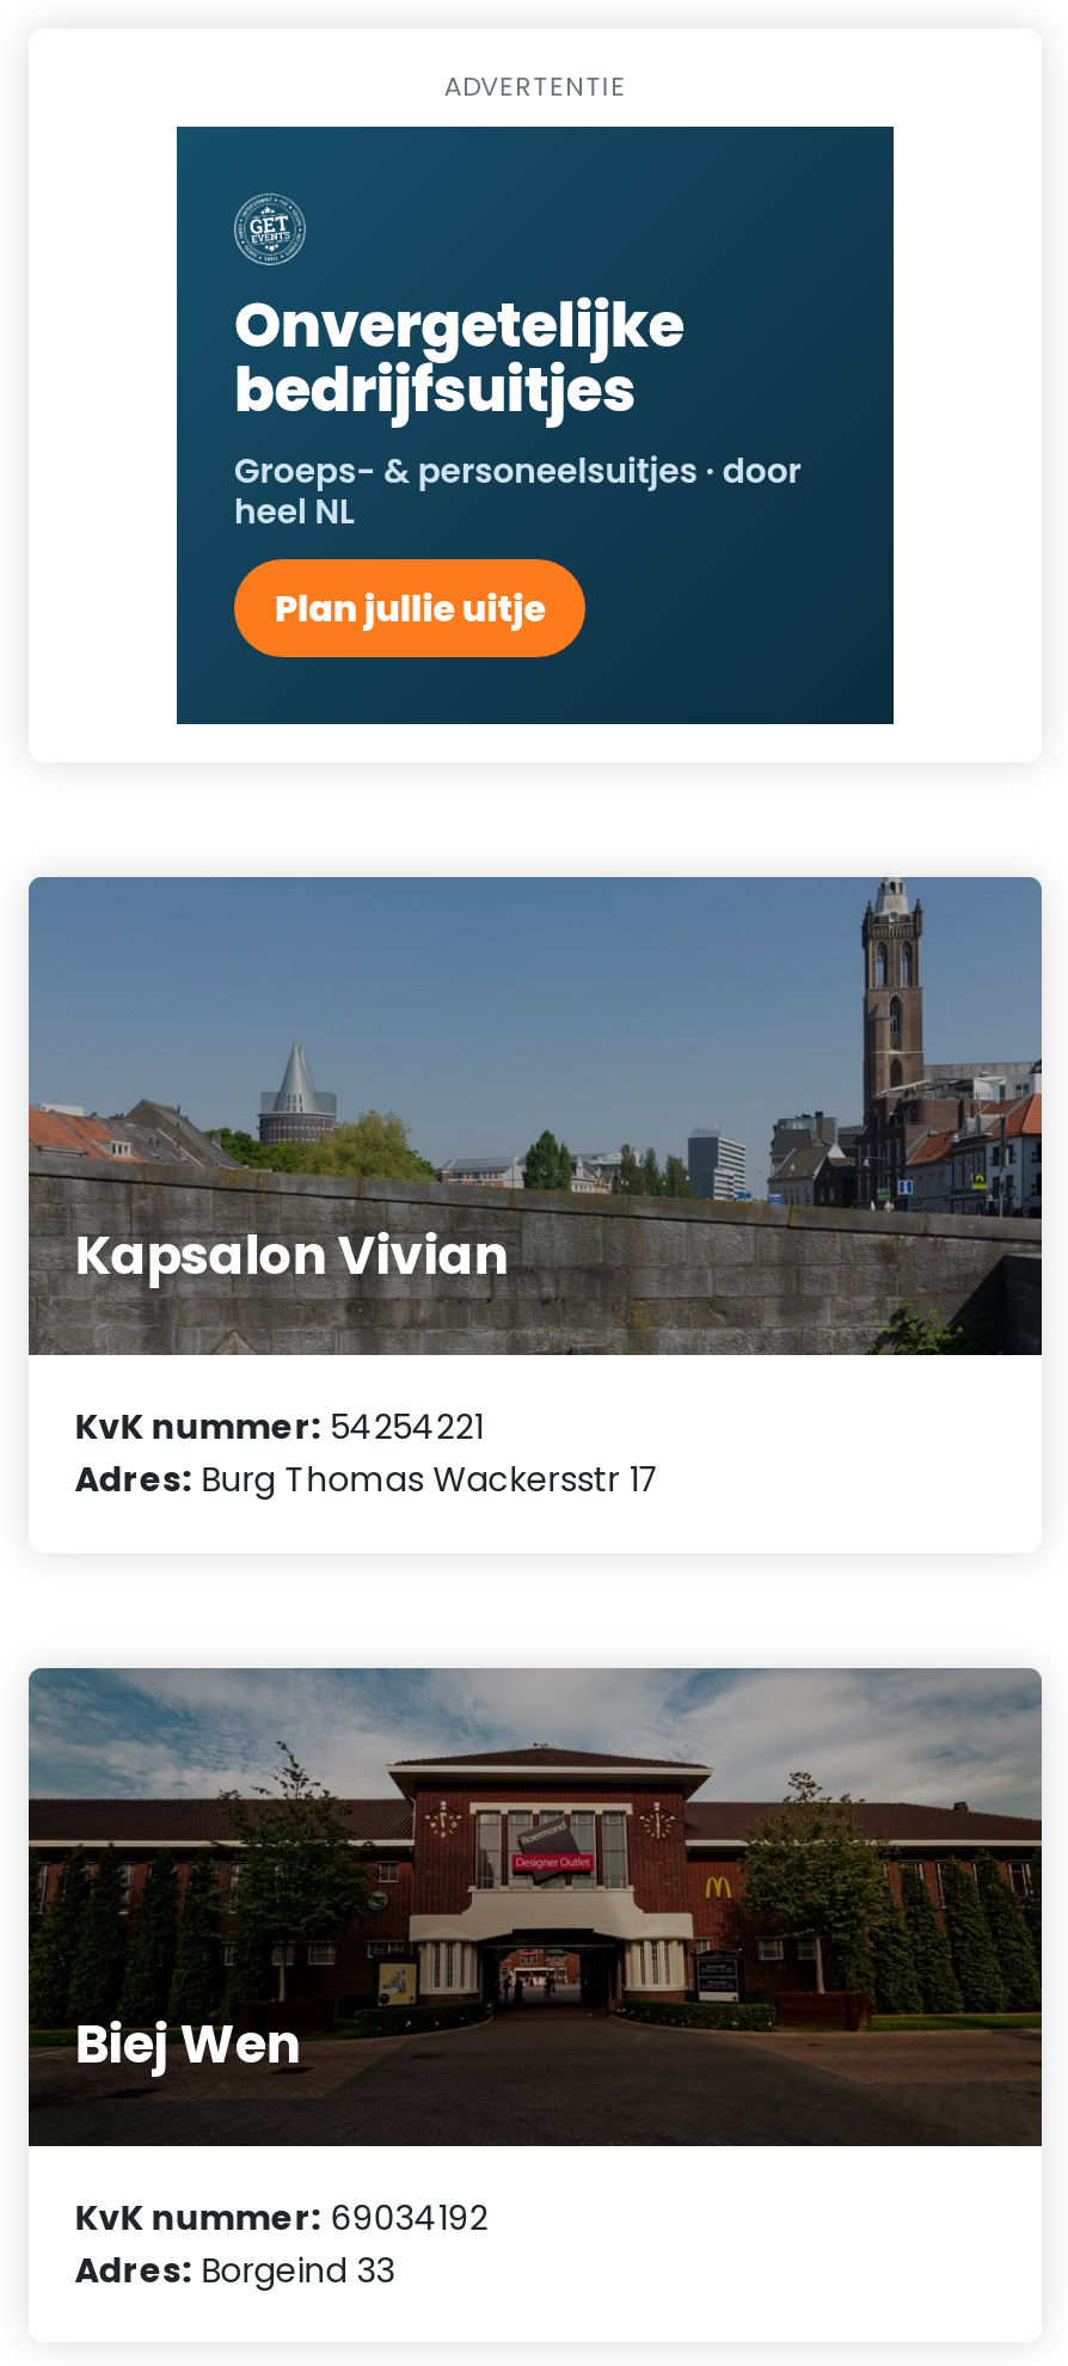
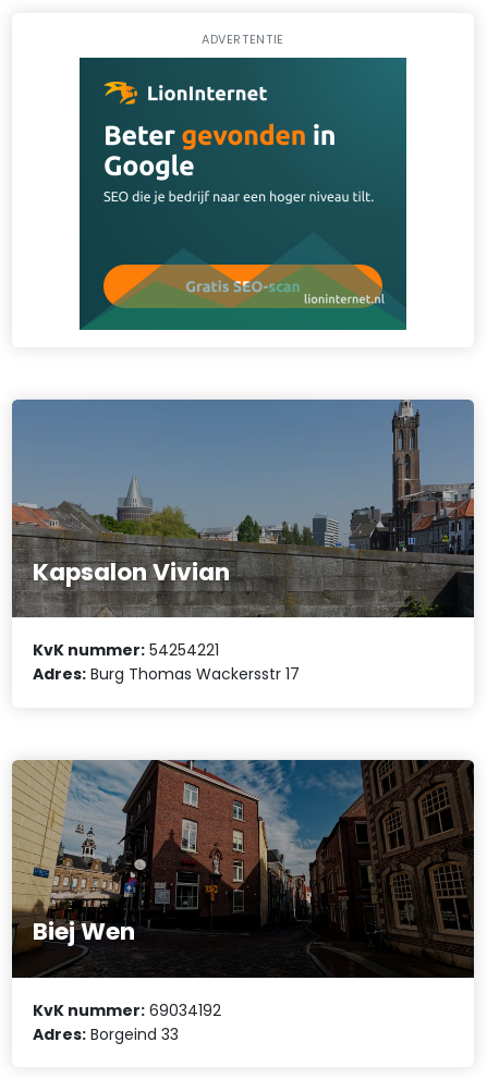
- [image]
+ [image]

- [image]
+ [image]
